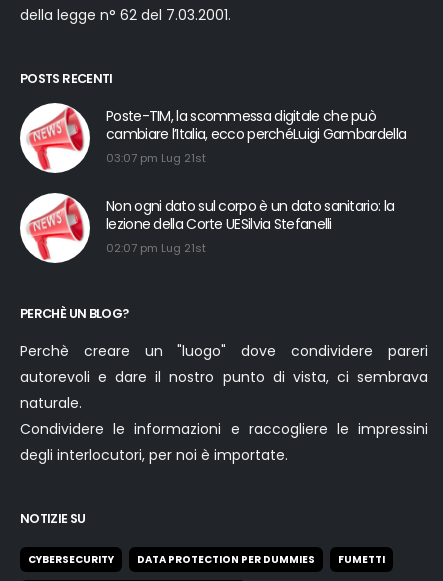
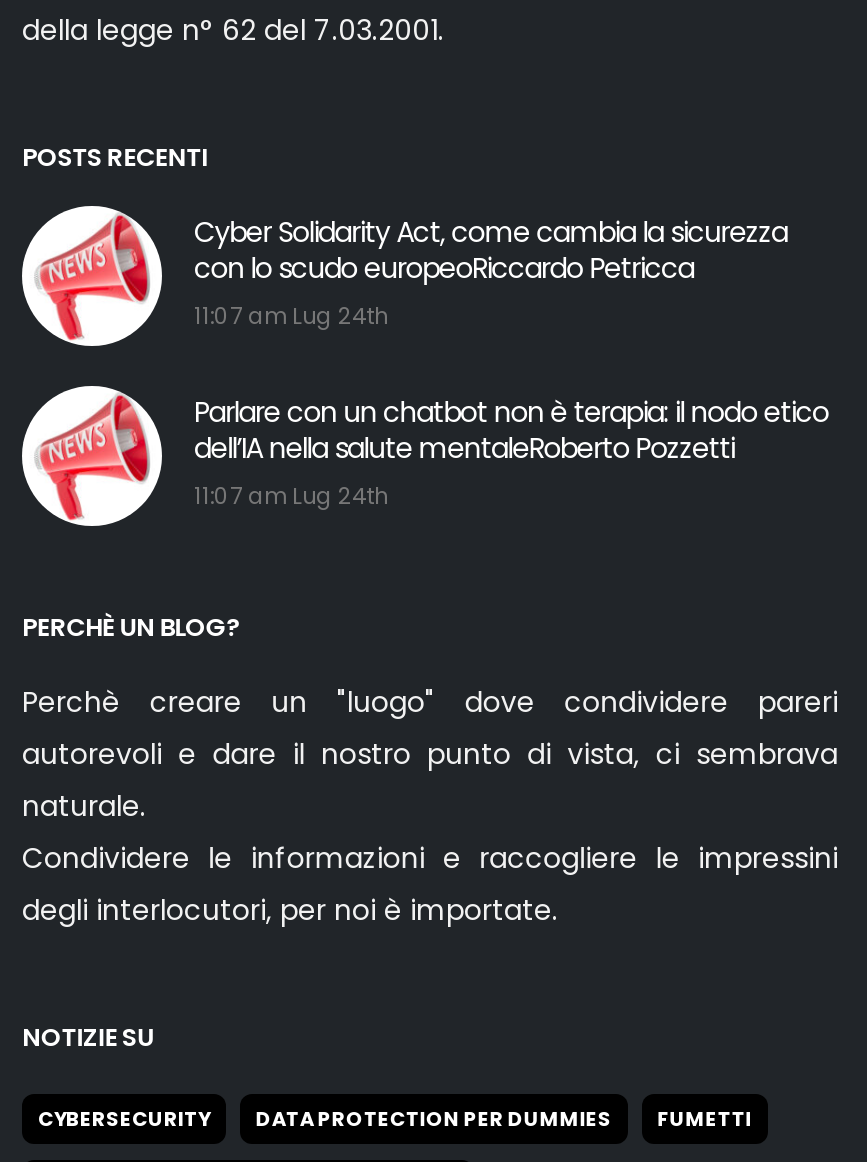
- Poste-TIM, la scommessa digitale che può
- cambiare l’Italia, ecco perchéLuigi Gambardella
- 03:07 pm Lug 21st
+ Cyber Solidarity Act, come cambia la sicurezza
+ con lo scudo europeoRiccardo Petricca
+ 11:07 am Lug 24th

- Non ogni dato sul corpo è un dato sanitario: la
- lezione della Corte UESilvia Stefanelli
- 02:07 pm Lug 21st
+ Parlare con un chatbot non è terapia: il nodo etico
+ dell’IA nella salute mentaleRoberto Pozzetti
+ 11:07 am Lug 24th
